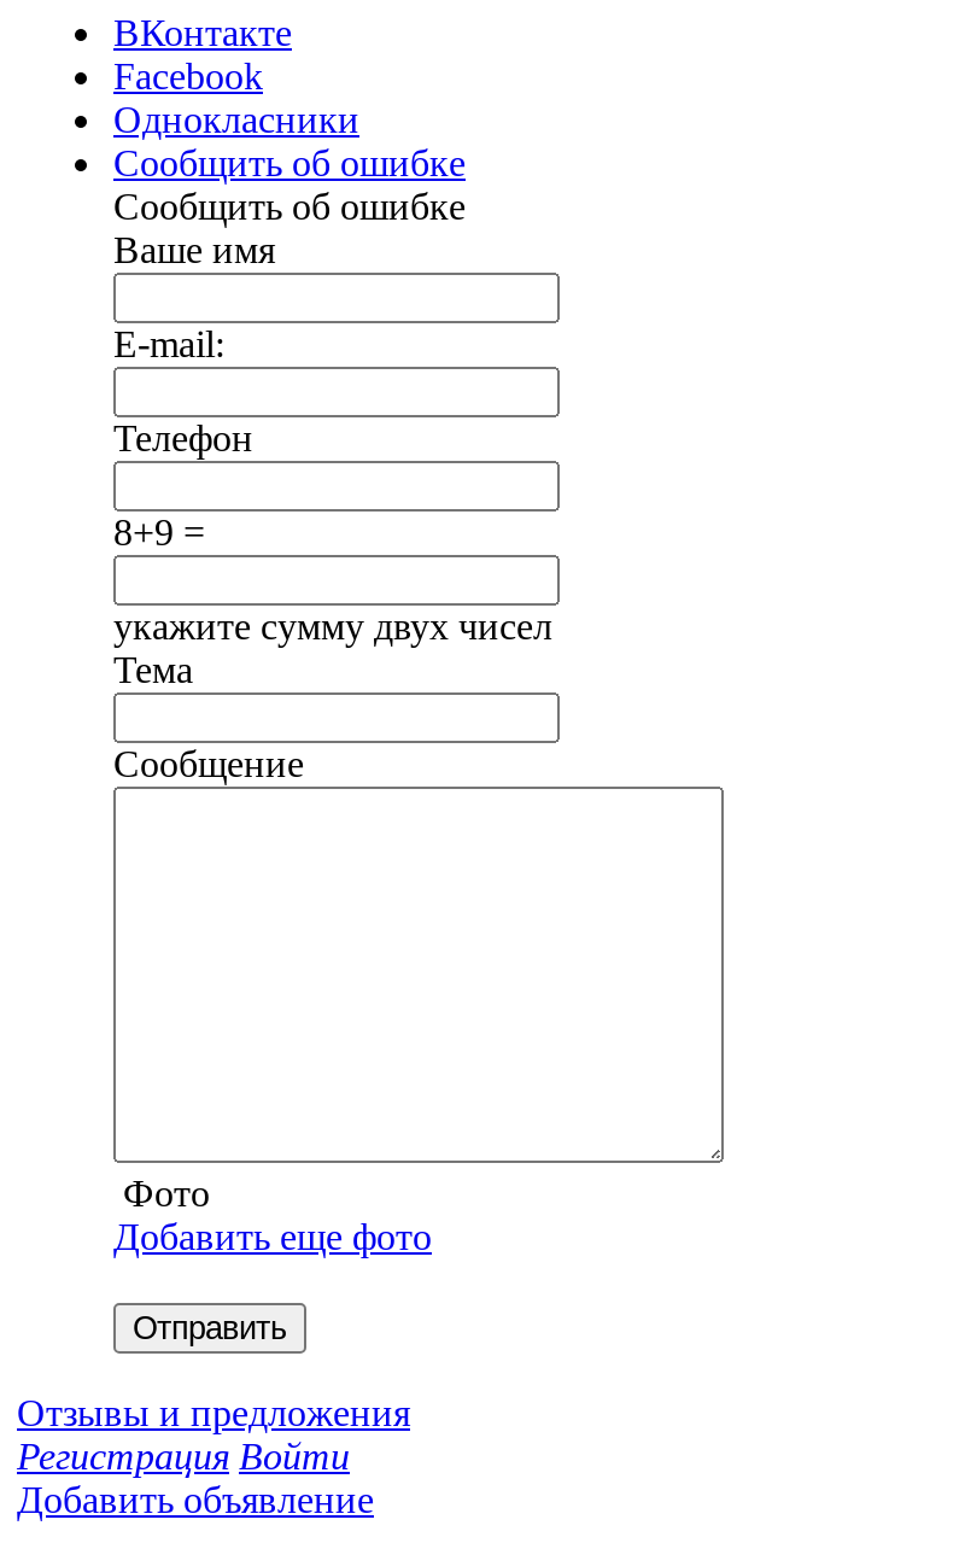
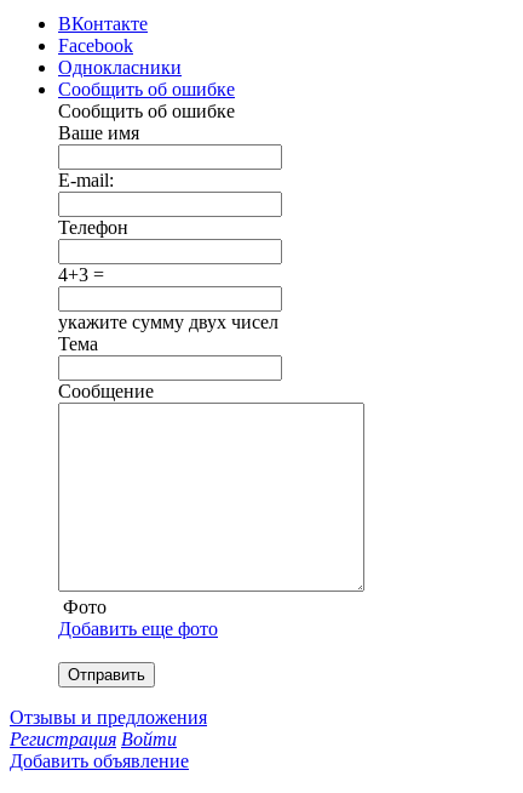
- 8+9 =
+ 4+3 =
